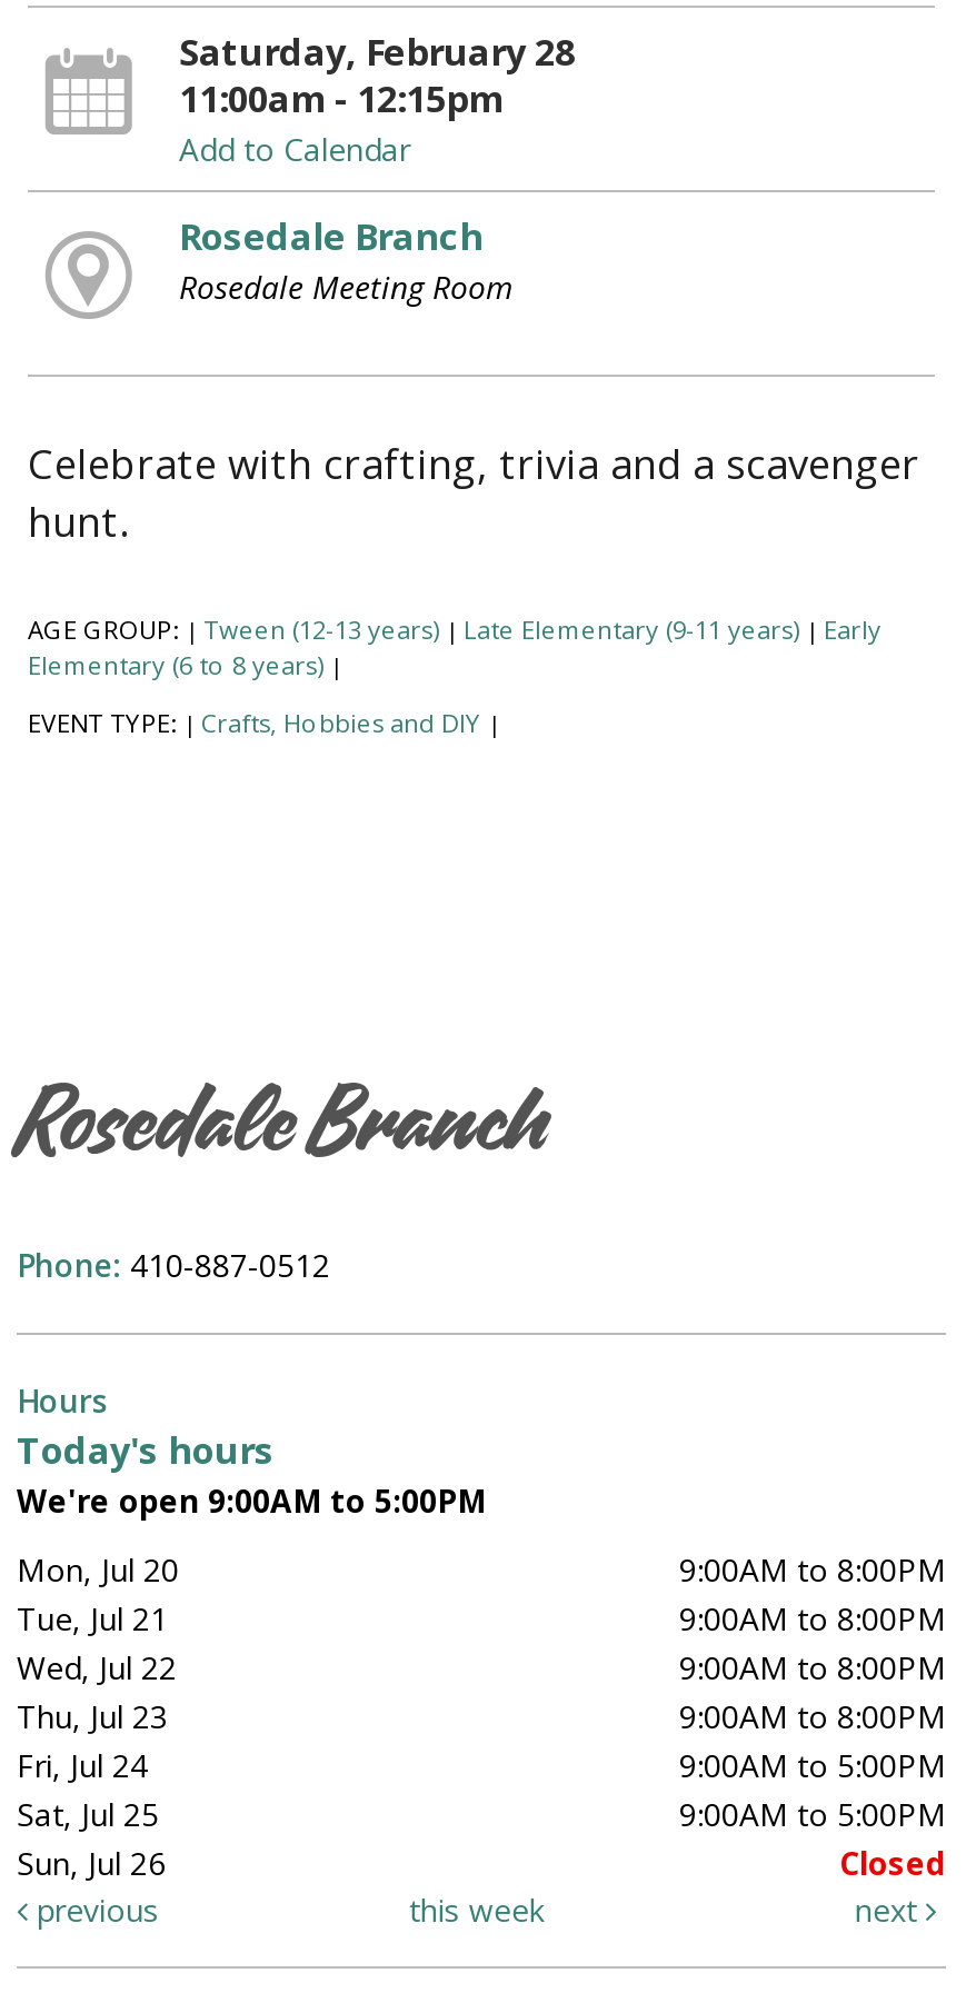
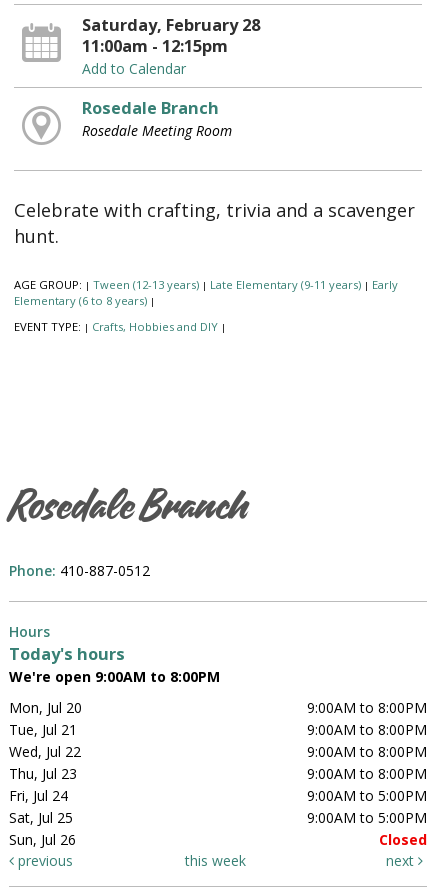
- We're open 9:00AM to 5:00PM
+ We're open 9:00AM to 8:00PM
